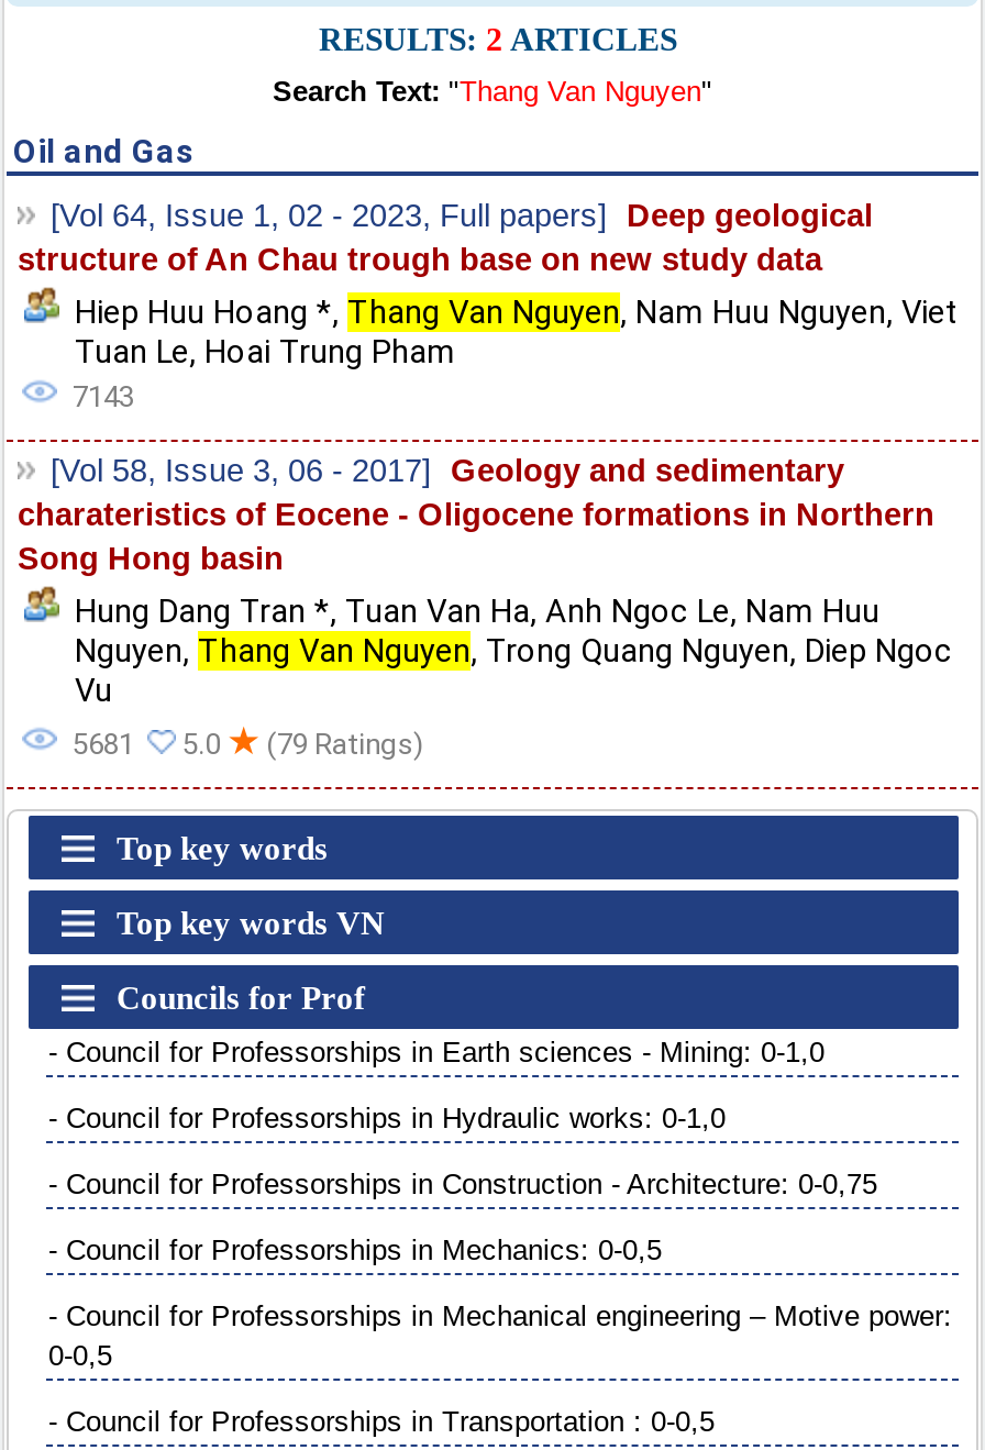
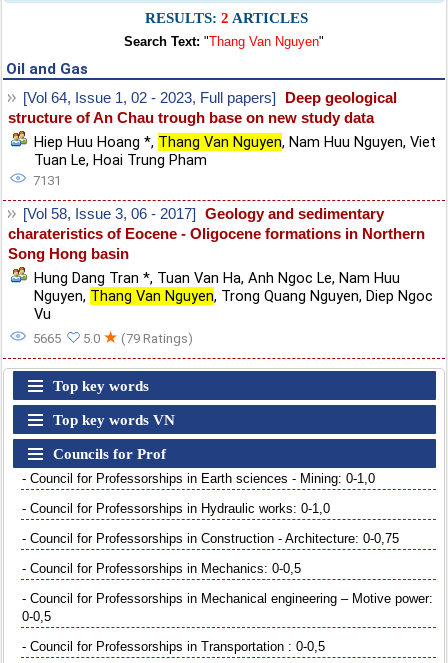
- 7143
+ 7131

- 5681
+ 5665
